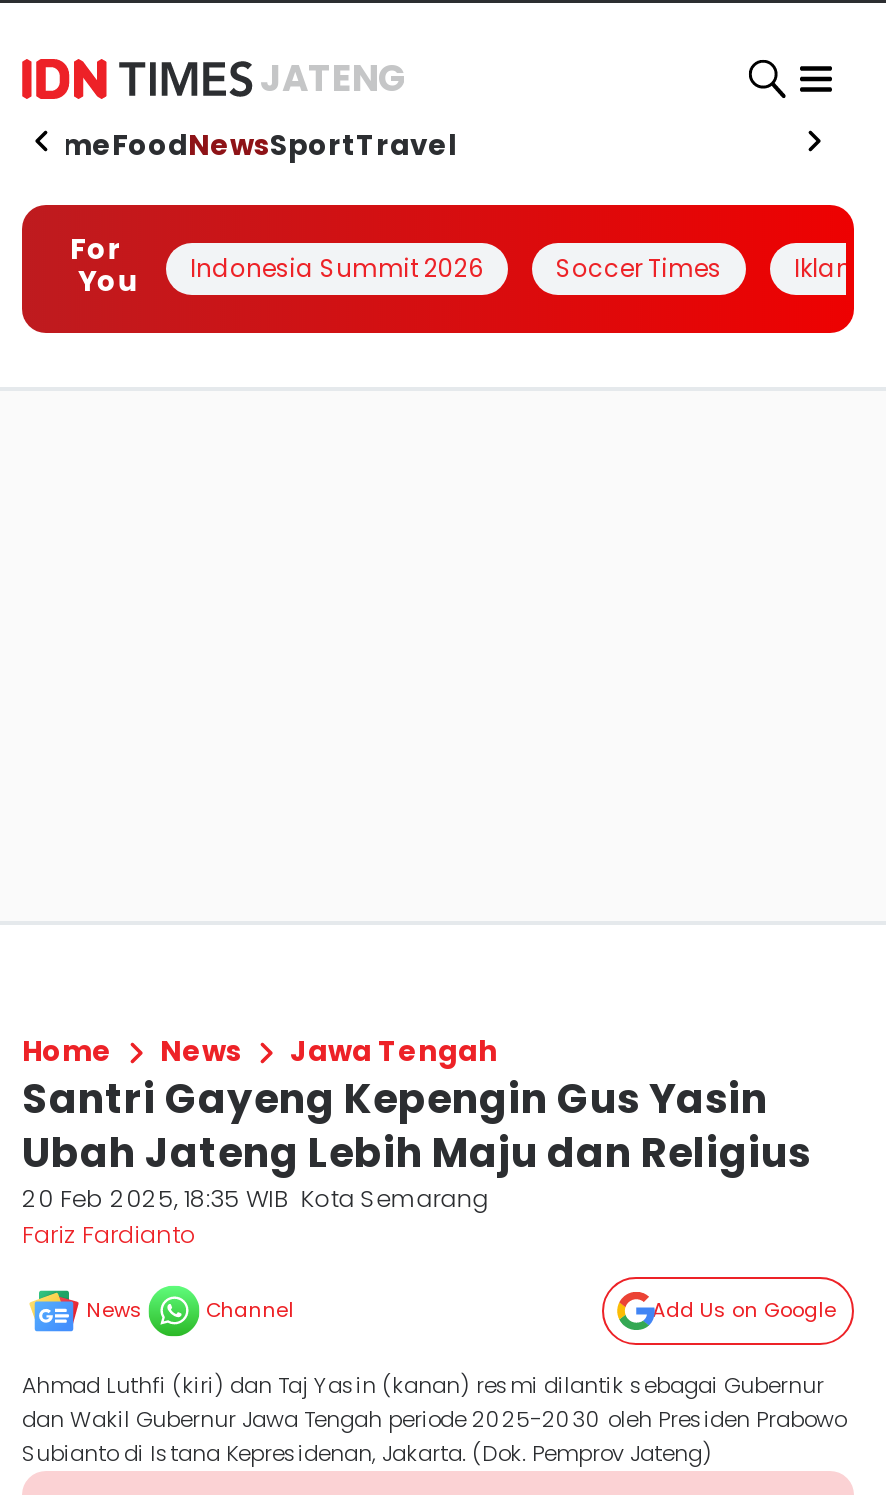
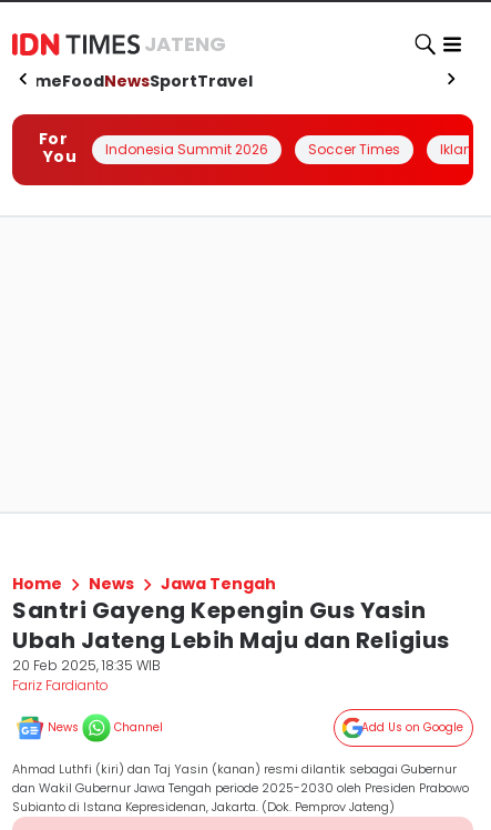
- 20 Feb 2025, 18:35 WIB Kota Semarang
+ 20 Feb 2025, 18:35 WIB
